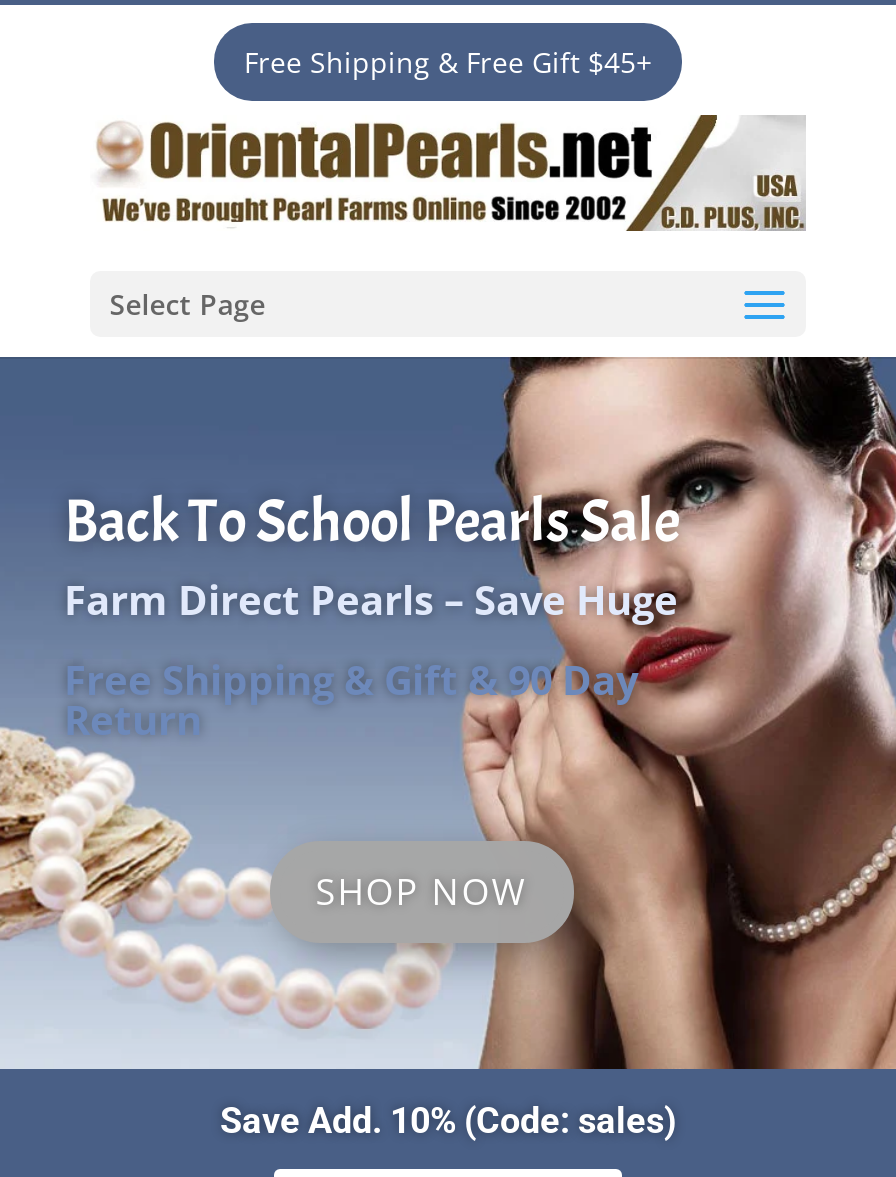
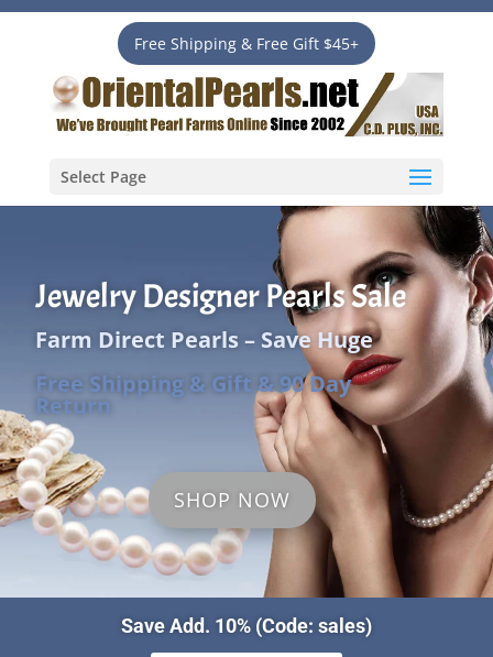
- Back To School Pearls Sale
+ Jewelry Designer Pearls Sale
